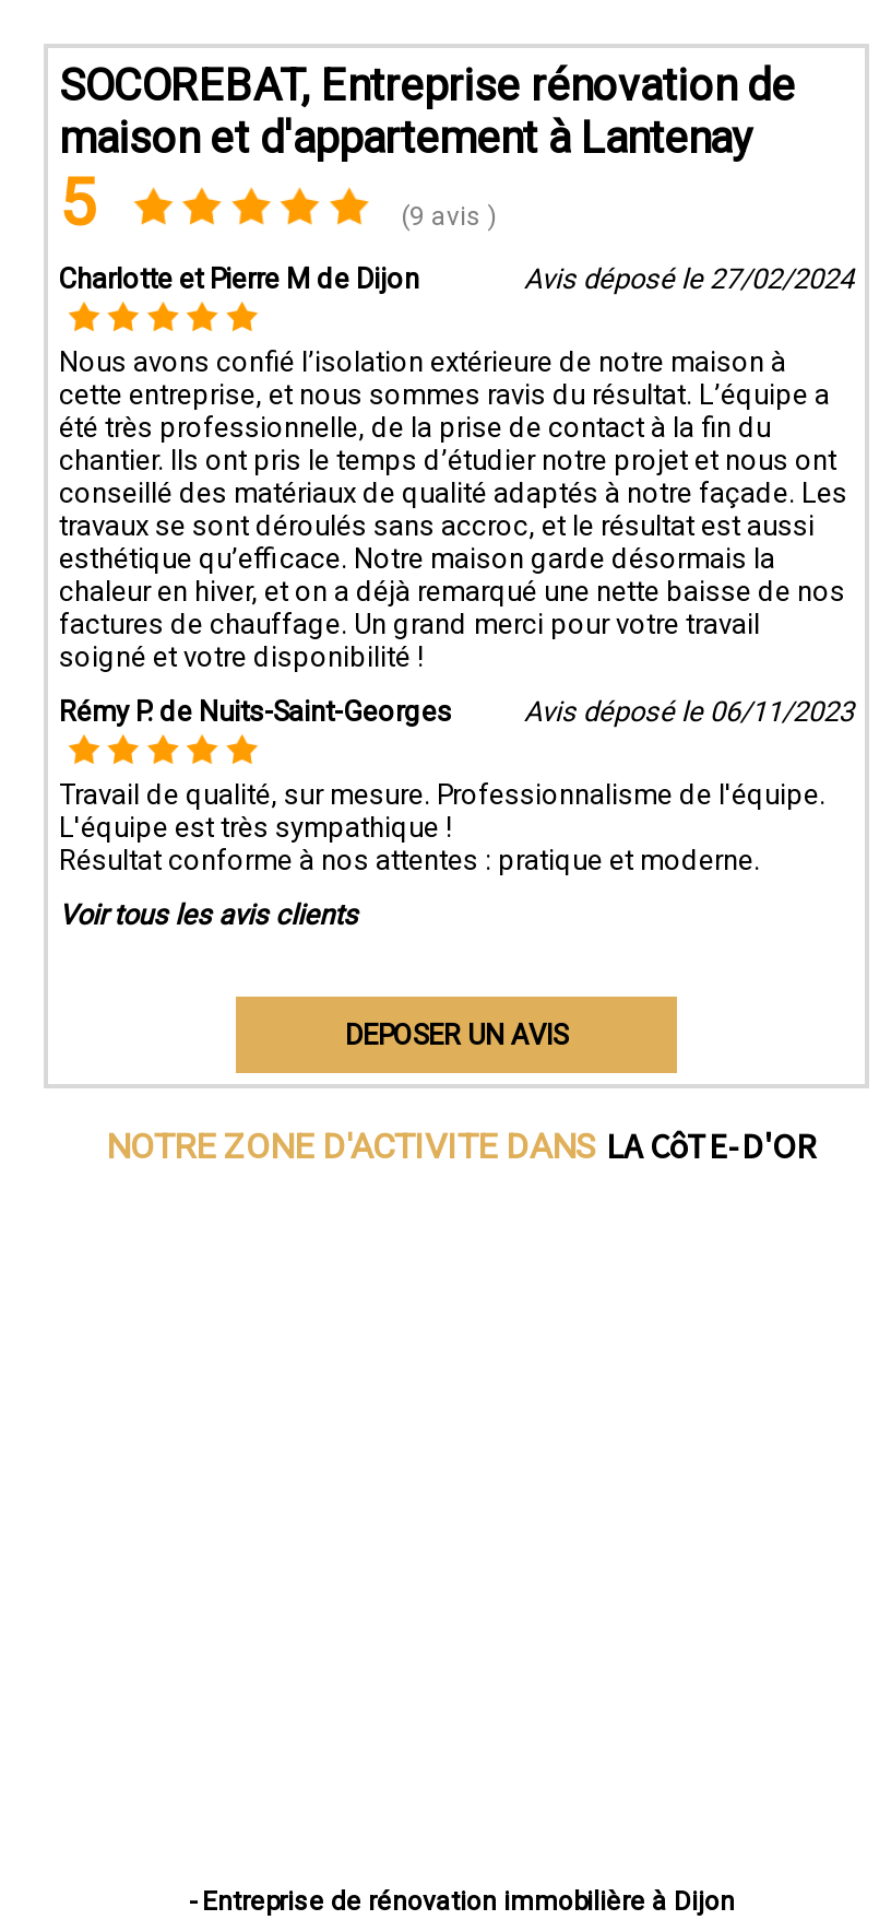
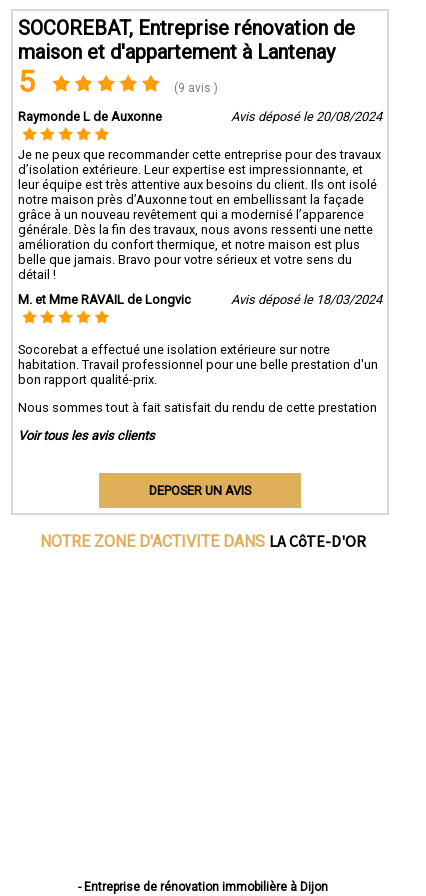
- Charlotte et Pierre M de Dijon
- Avis déposé le 27/02/2024
- Nous avons confié l’isolation extérieure de notre maison à
- cette entreprise, et nous sommes ravis du résultat. L’équipe a
- été très professionnelle, de la prise de contact à la fin du
- chantier. Ils ont pris le temps d’étudier notre projet et nous ont
- conseillé des matériaux de qualité adaptés à notre façade. Les
- travaux se sont déroulés sans accroc, et le résultat est aussi
- esthétique qu’efficace. Notre maison garde désormais la
- chaleur en hiver, et on a déjà remarqué une nette baisse de nos
- factures de chauffage. Un grand merci pour votre travail
- soigné et votre disponibilité !
- Rémy P. de Nuits-Saint-Georges
- Avis déposé le 06/11/2023
- Travail de qualité, sur mesure. Professionnalisme de l'équipe.
- L'équipe est très sympathique !
- Résultat conforme à nos attentes : pratique et moderne.
+ Raymonde L de Auxonne
+ Avis déposé le 20/08/2024
+ Je ne peux que recommander cette entreprise pour des travaux
+ d’isolation extérieure. Leur expertise est impressionnante, et
+ leur équipe est très attentive aux besoins du client. Ils ont isolé
+ notre maison près d’Auxonne tout en embellissant la façade
+ grâce à un nouveau revêtement qui a modernisé l’apparence
+ générale. Dès la fin des travaux, nous avons ressenti une nette
+ amélioration du confort thermique, et notre maison est plus
+ belle que jamais. Bravo pour votre sérieux et votre sens du
+ détail !
+ M. et Mme RAVAIL de Longvic
+ Avis déposé le 18/03/2024
+ Socorebat a effectué une isolation extérieure sur notre
+ habitation. Travail professionnel pour une belle prestation d'un
+ bon rapport qualité-prix.
+ Nous sommes tout à fait satisfait du rendu de cette prestation
